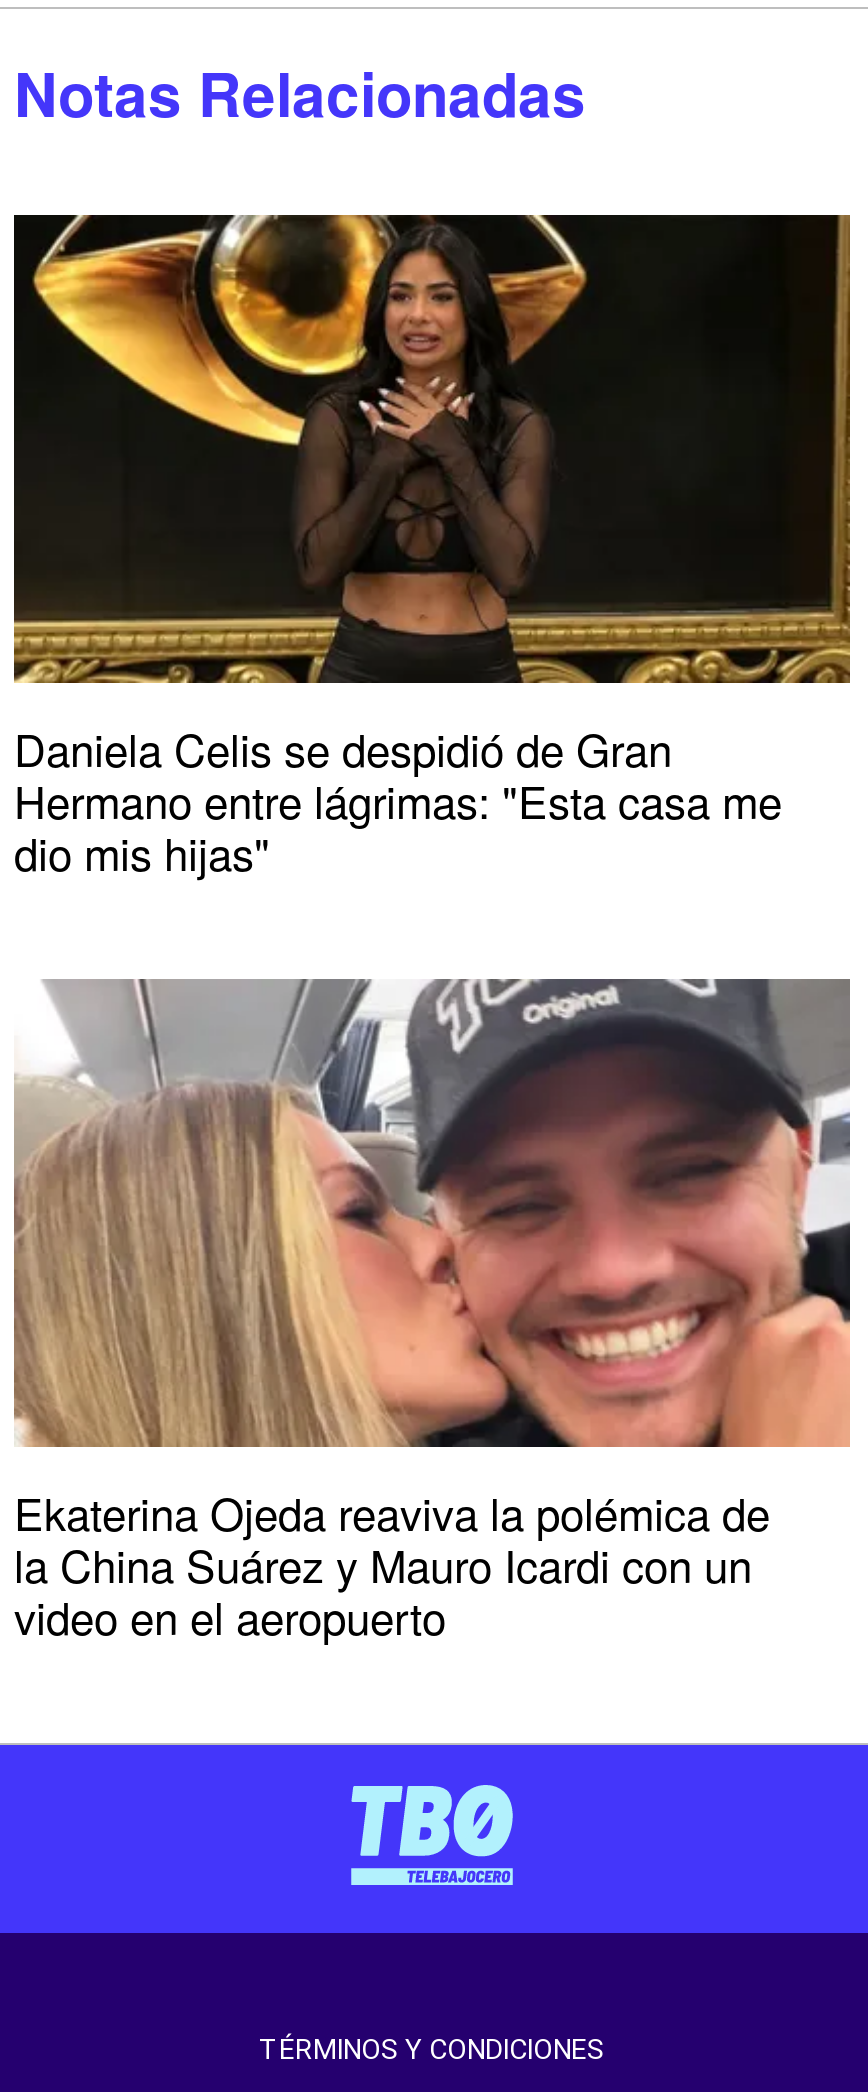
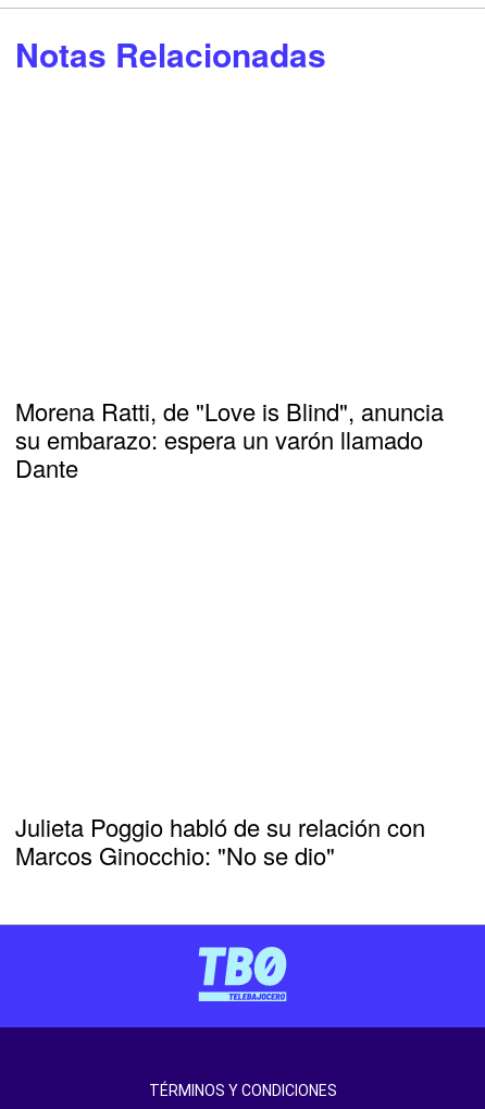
- [image]

- Daniela Celis se despidió de Gran
- Hermano entre lágrimas: "Esta casa me
- dio mis hijas"
+ Morena Ratti, de "Love is Blind", anuncia
+ su embarazo: espera un varón llamado
+ Dante

- [image]

- Ekaterina Ojeda reaviva la polémica de
- la China Suárez y Mauro Icardi con un
- video en el aeropuerto
+ Julieta Poggio habló de su relación con
+ Marcos Ginocchio: "No se dio"
